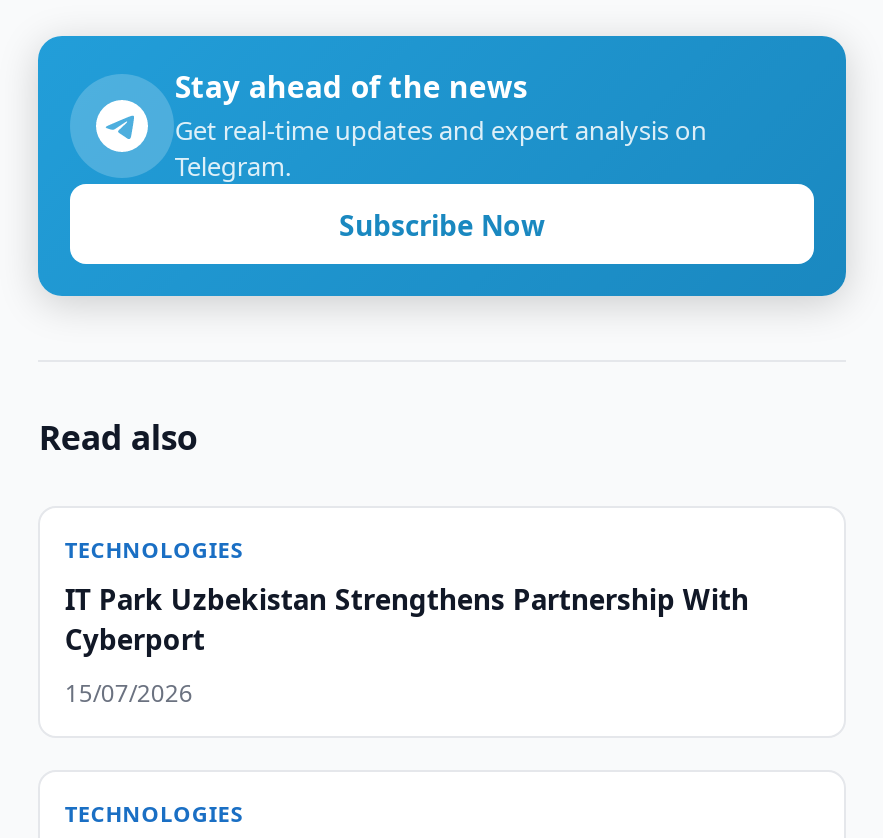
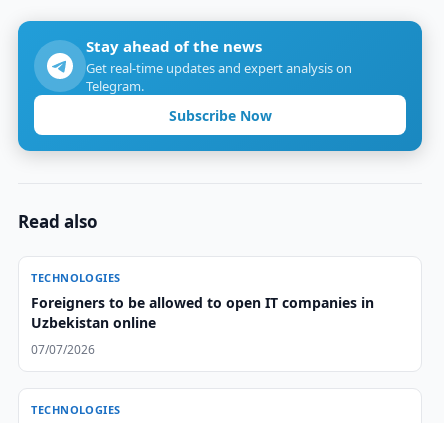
- IT Park Uzbekistan Strengthens Partnership With
- Cyberport
+ Foreigners to be allowed to open IT companies in
+ Uzbekistan online

- 15/07/2026
+ 07/07/2026
